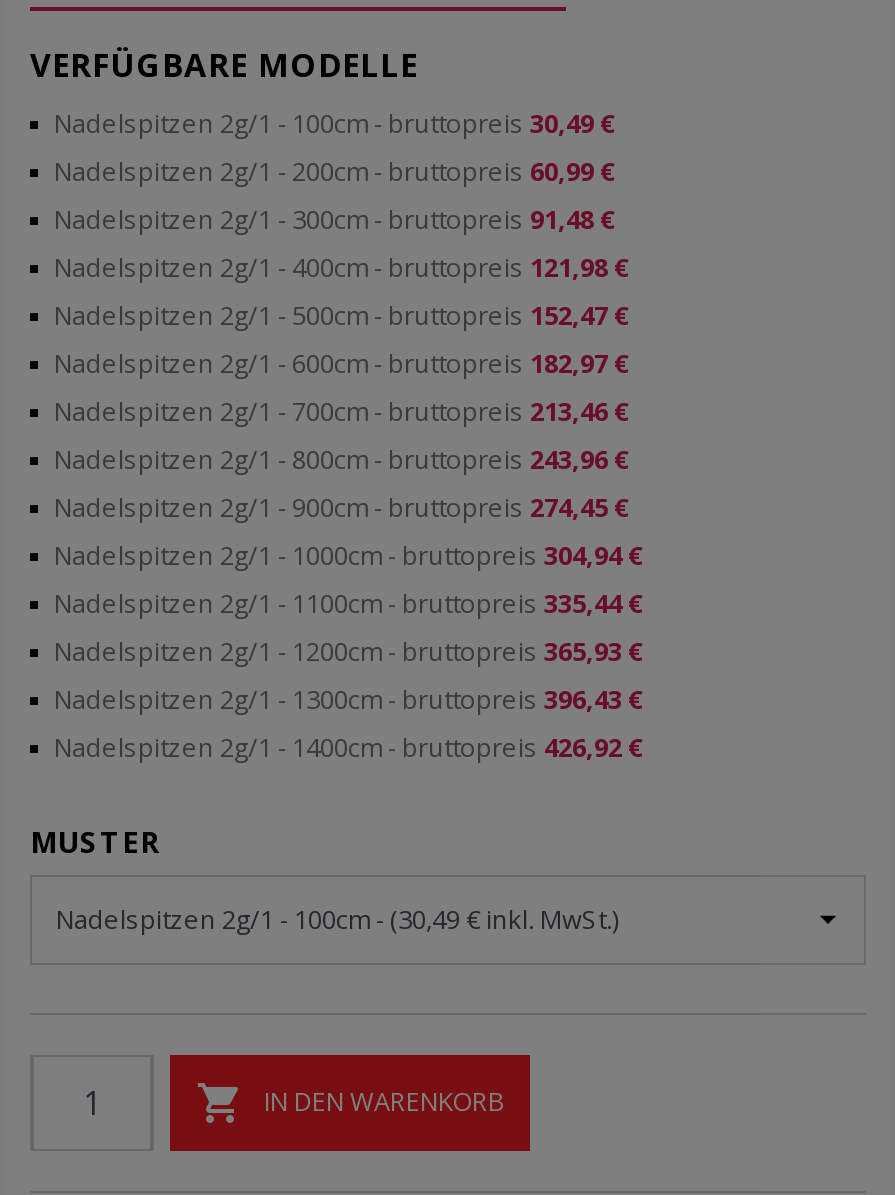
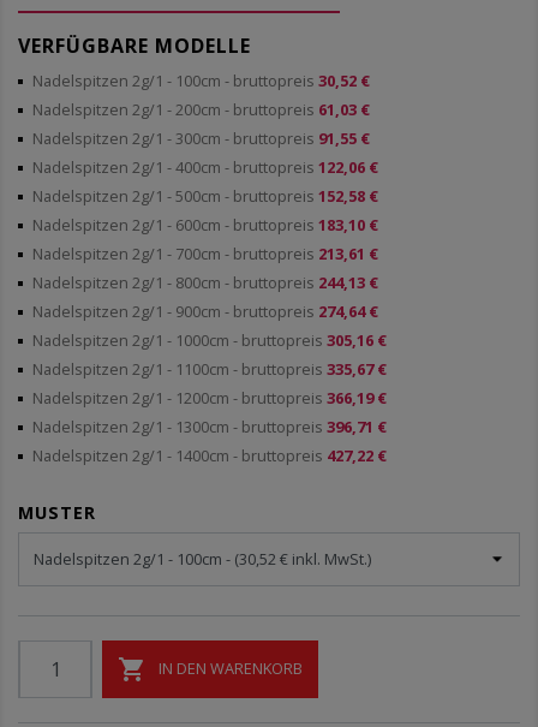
- Nadelspitzen 2g/1 - 100cm - bruttopreis 30,49 €
+ Nadelspitzen 2g/1 - 100cm - bruttopreis 30,52 €

- Nadelspitzen 2g/1 - 200cm - bruttopreis 60,99 €
+ Nadelspitzen 2g/1 - 200cm - bruttopreis 61,03 €

- Nadelspitzen 2g/1 - 300cm - bruttopreis 91,48 €
+ Nadelspitzen 2g/1 - 300cm - bruttopreis 91,55 €

- Nadelspitzen 2g/1 - 400cm - bruttopreis 121,98 €
+ Nadelspitzen 2g/1 - 400cm - bruttopreis 122,06 €

- Nadelspitzen 2g/1 - 500cm - bruttopreis 152,47 €
+ Nadelspitzen 2g/1 - 500cm - bruttopreis 152,58 €

- Nadelspitzen 2g/1 - 600cm - bruttopreis 182,97 €
+ Nadelspitzen 2g/1 - 600cm - bruttopreis 183,10 €

- Nadelspitzen 2g/1 - 700cm - bruttopreis 213,46 €
+ Nadelspitzen 2g/1 - 700cm - bruttopreis 213,61 €

- Nadelspitzen 2g/1 - 800cm - bruttopreis 243,96 €
+ Nadelspitzen 2g/1 - 800cm - bruttopreis 244,13 €

- Nadelspitzen 2g/1 - 900cm - bruttopreis 274,45 €
+ Nadelspitzen 2g/1 - 900cm - bruttopreis 274,64 €

- Nadelspitzen 2g/1 - 1000cm - bruttopreis 304,94 €
+ Nadelspitzen 2g/1 - 1000cm - bruttopreis 305,16 €

- Nadelspitzen 2g/1 - 1100cm - bruttopreis 335,44 €
+ Nadelspitzen 2g/1 - 1100cm - bruttopreis 335,67 €

- Nadelspitzen 2g/1 - 1200cm - bruttopreis 365,93 €
+ Nadelspitzen 2g/1 - 1200cm - bruttopreis 366,19 €

- Nadelspitzen 2g/1 - 1300cm - bruttopreis 396,43 €
+ Nadelspitzen 2g/1 - 1300cm - bruttopreis 396,71 €

- Nadelspitzen 2g/1 - 1400cm - bruttopreis 426,92 €
+ Nadelspitzen 2g/1 - 1400cm - bruttopreis 427,22 €
